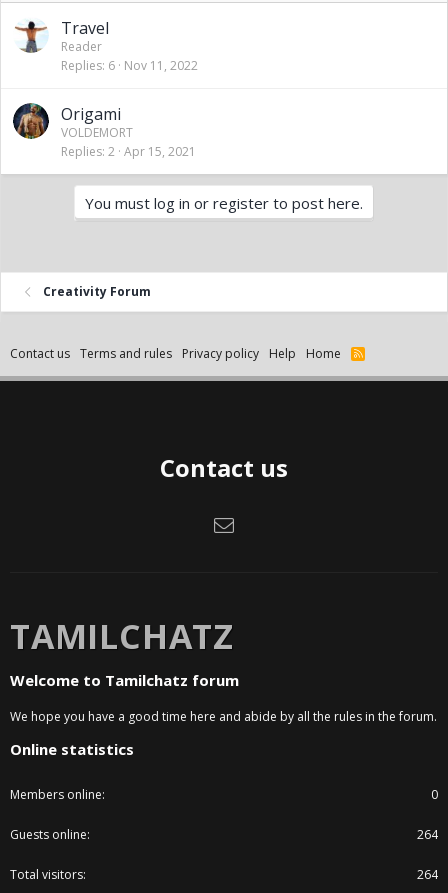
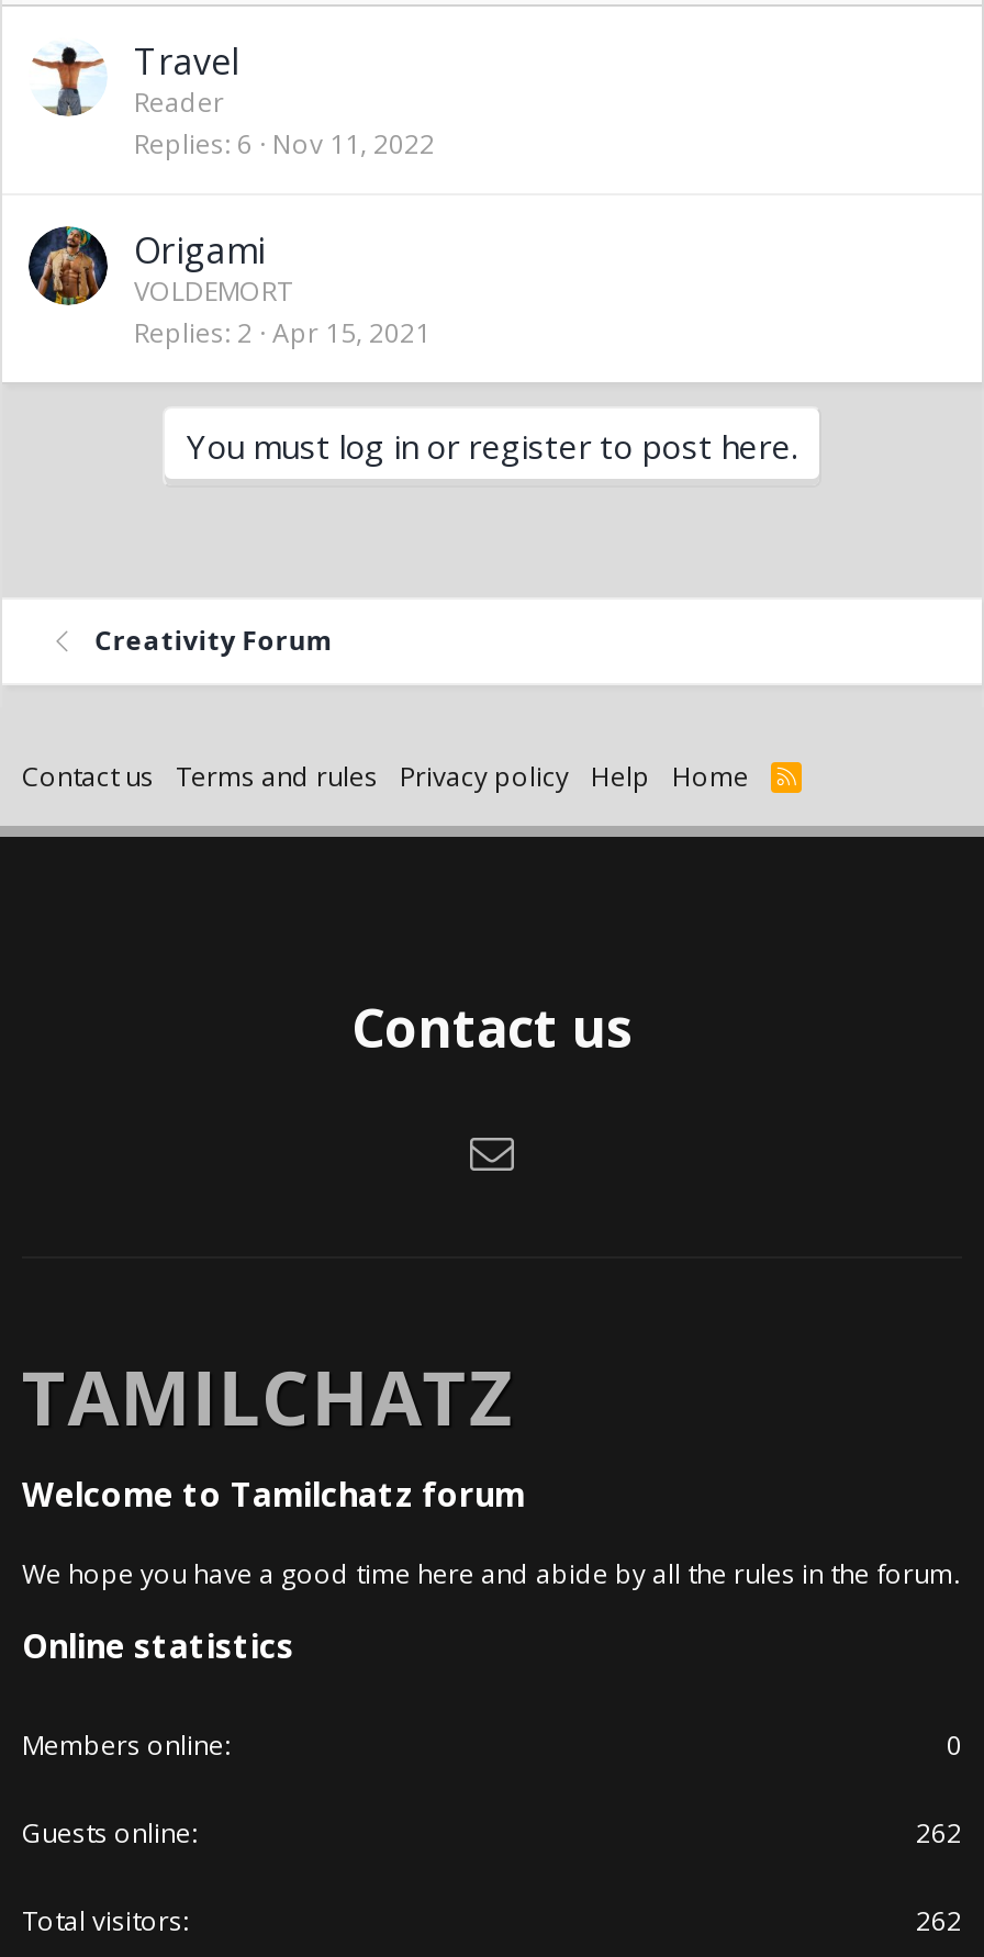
- 264
+ 262

- 264
+ 262
